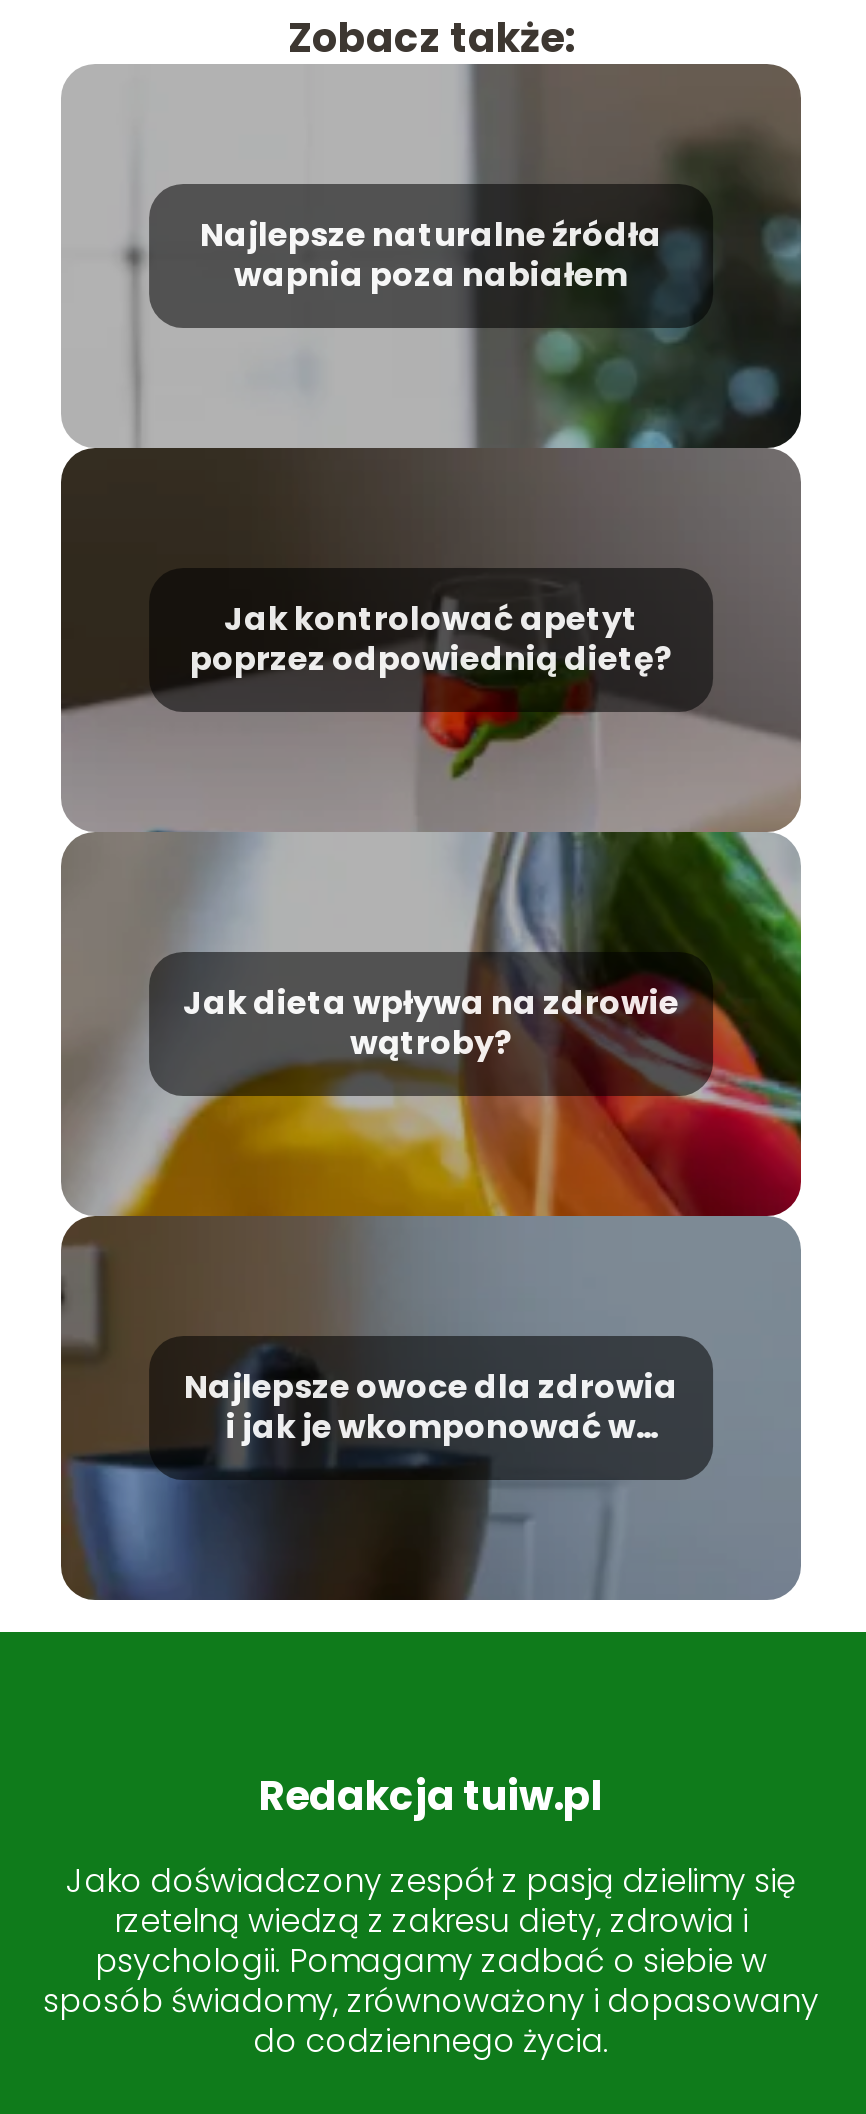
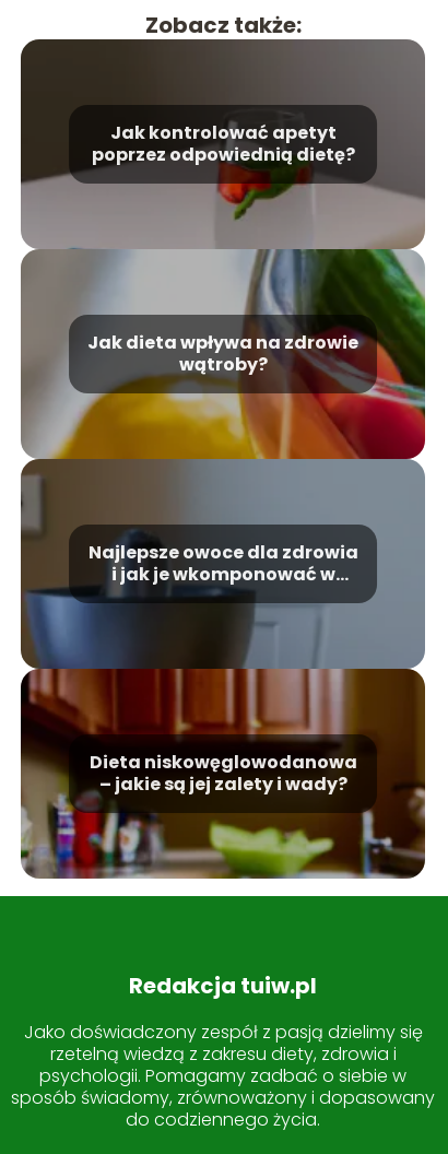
- [image]
- Najlepsze naturalne źródła
- wapnia poza nabiałem

moved up: [image] | Jak kontrolować apetyt | poprzez odpowiednią dietę? | Jak dieta wpływa na zdrowie | wątroby? | Najlepsze owoce dla zdrowia | i jak je wkomponować w

+ [image]
+ Dieta niskowęglowodanowa
+ – jakie są jej zalety i wady?
